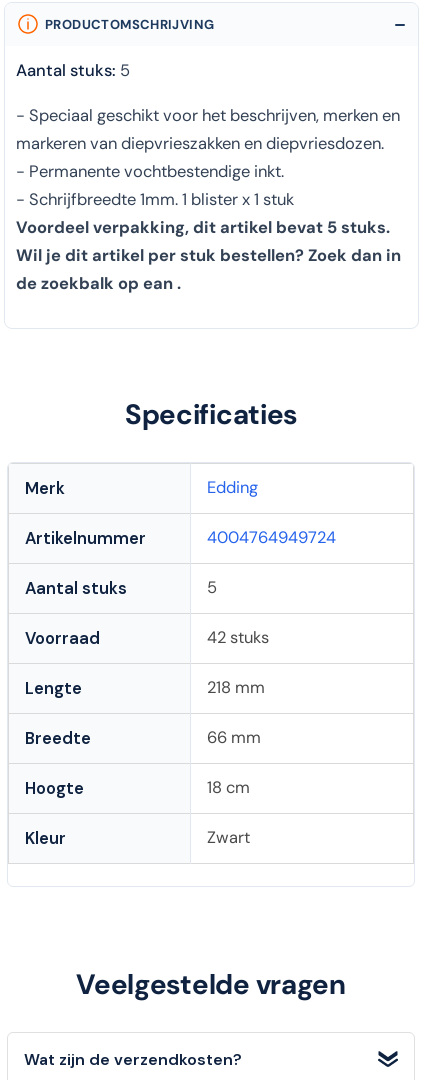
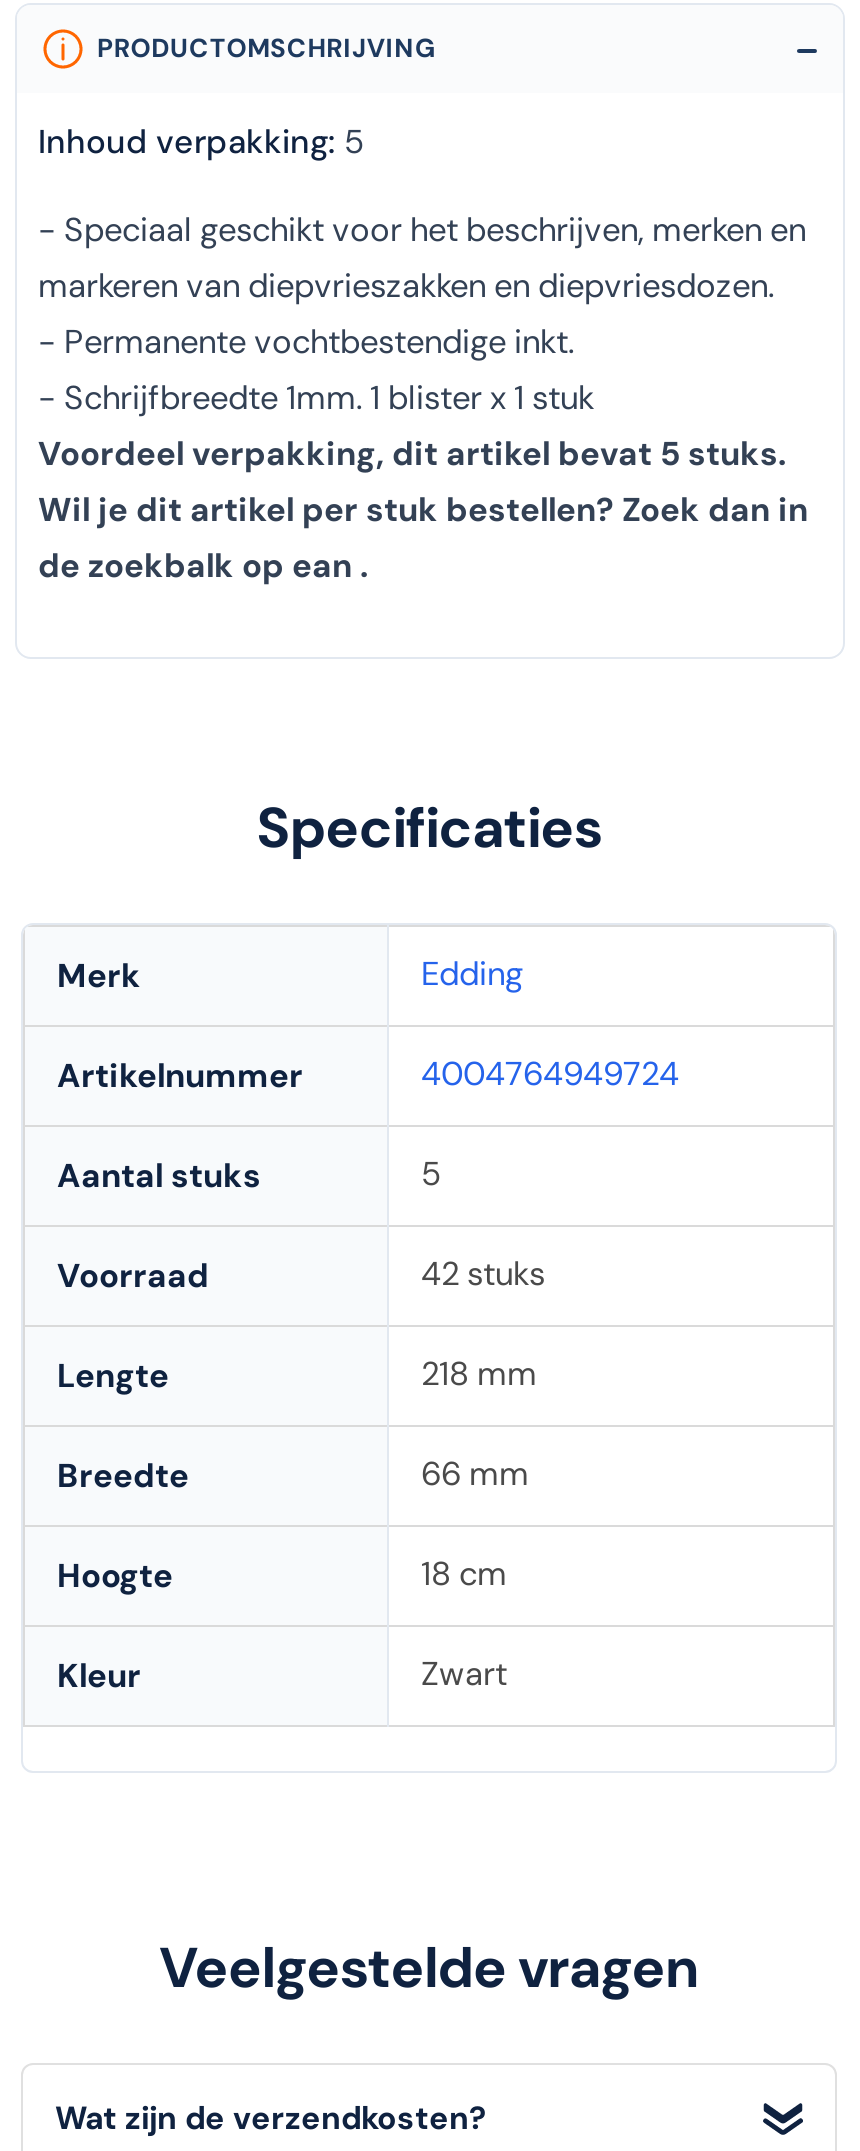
- Aantal stuks: 5
+ Inhoud verpakking: 5
